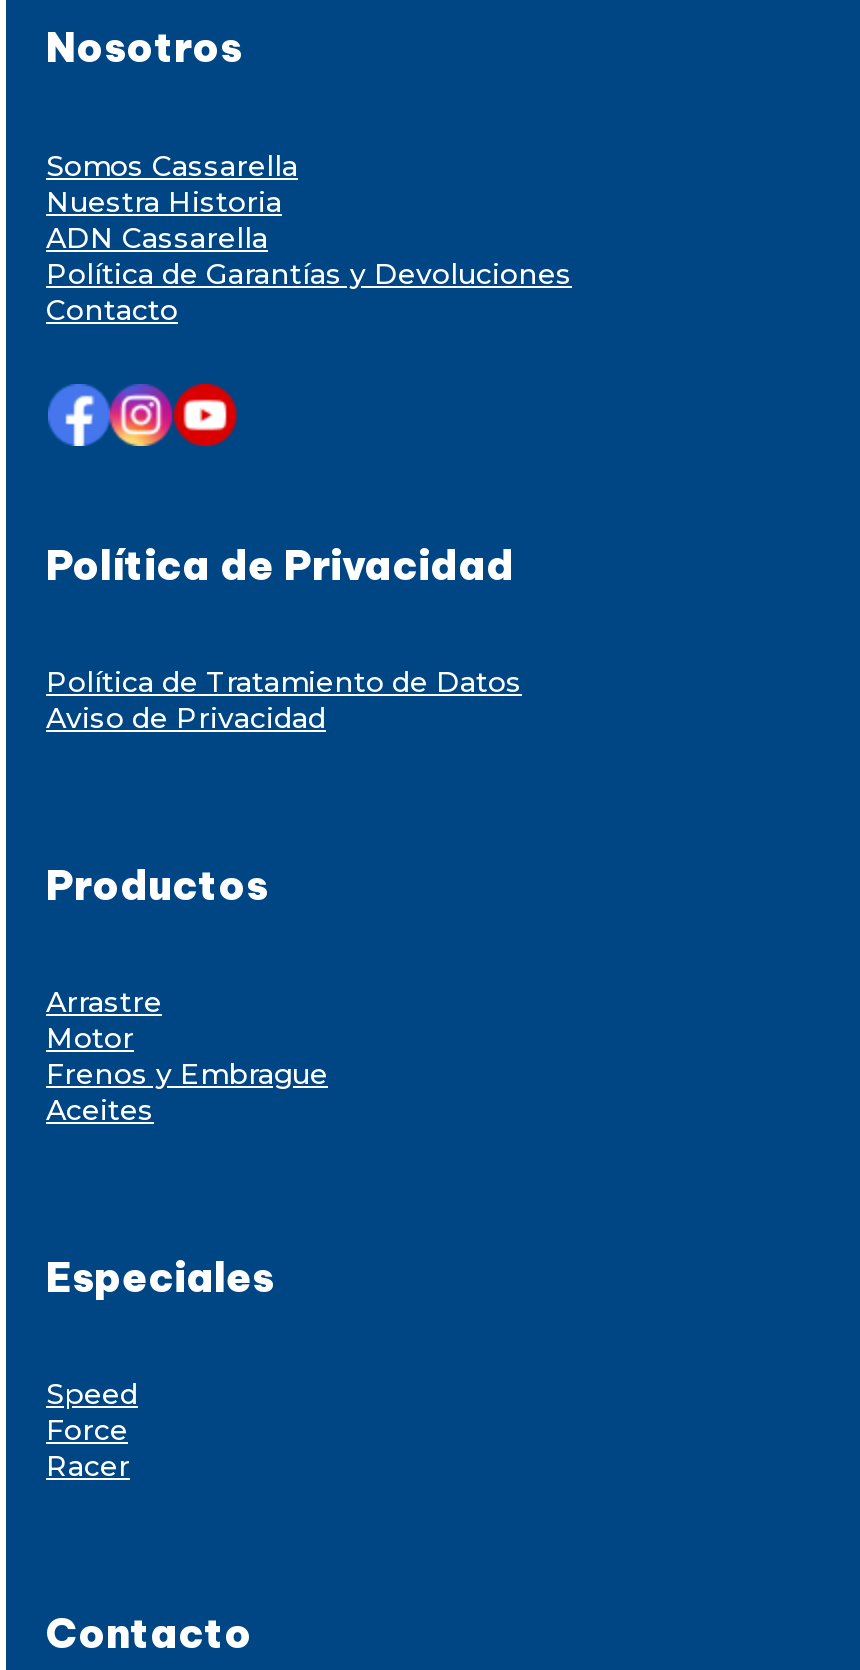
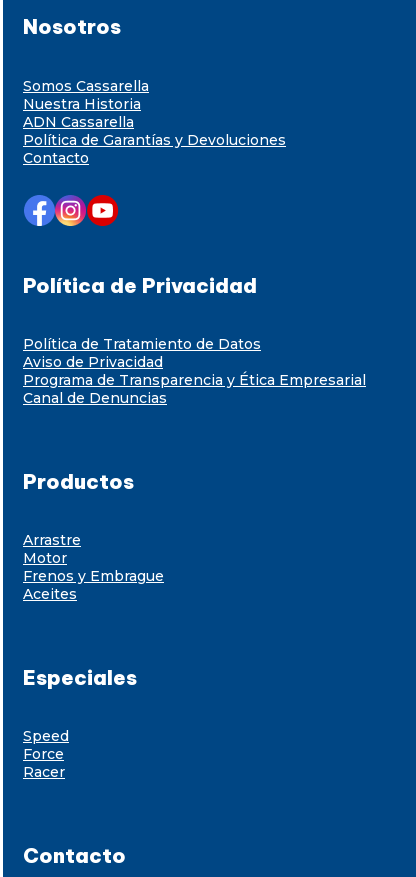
+ Programa de Transparencia y Ética Empresarial
+ Canal de Denuncias
